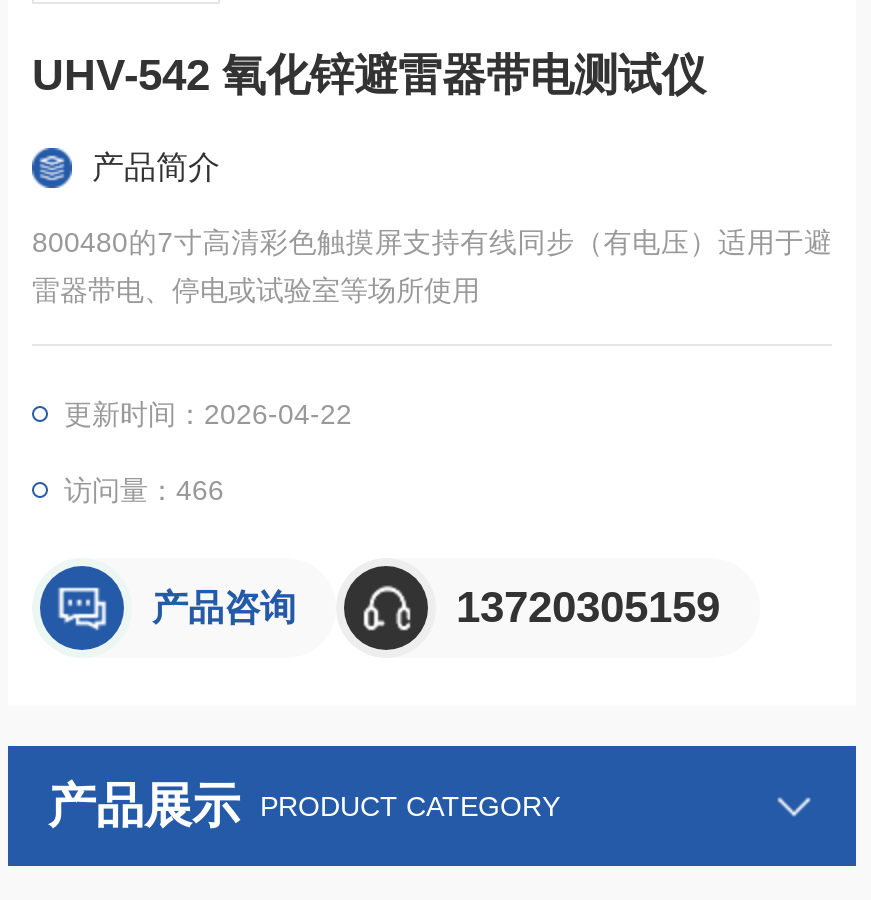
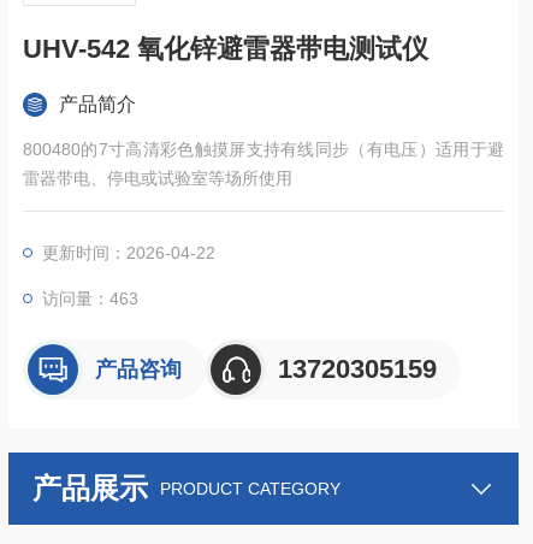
- 访问量：466
+ 访问量：463
